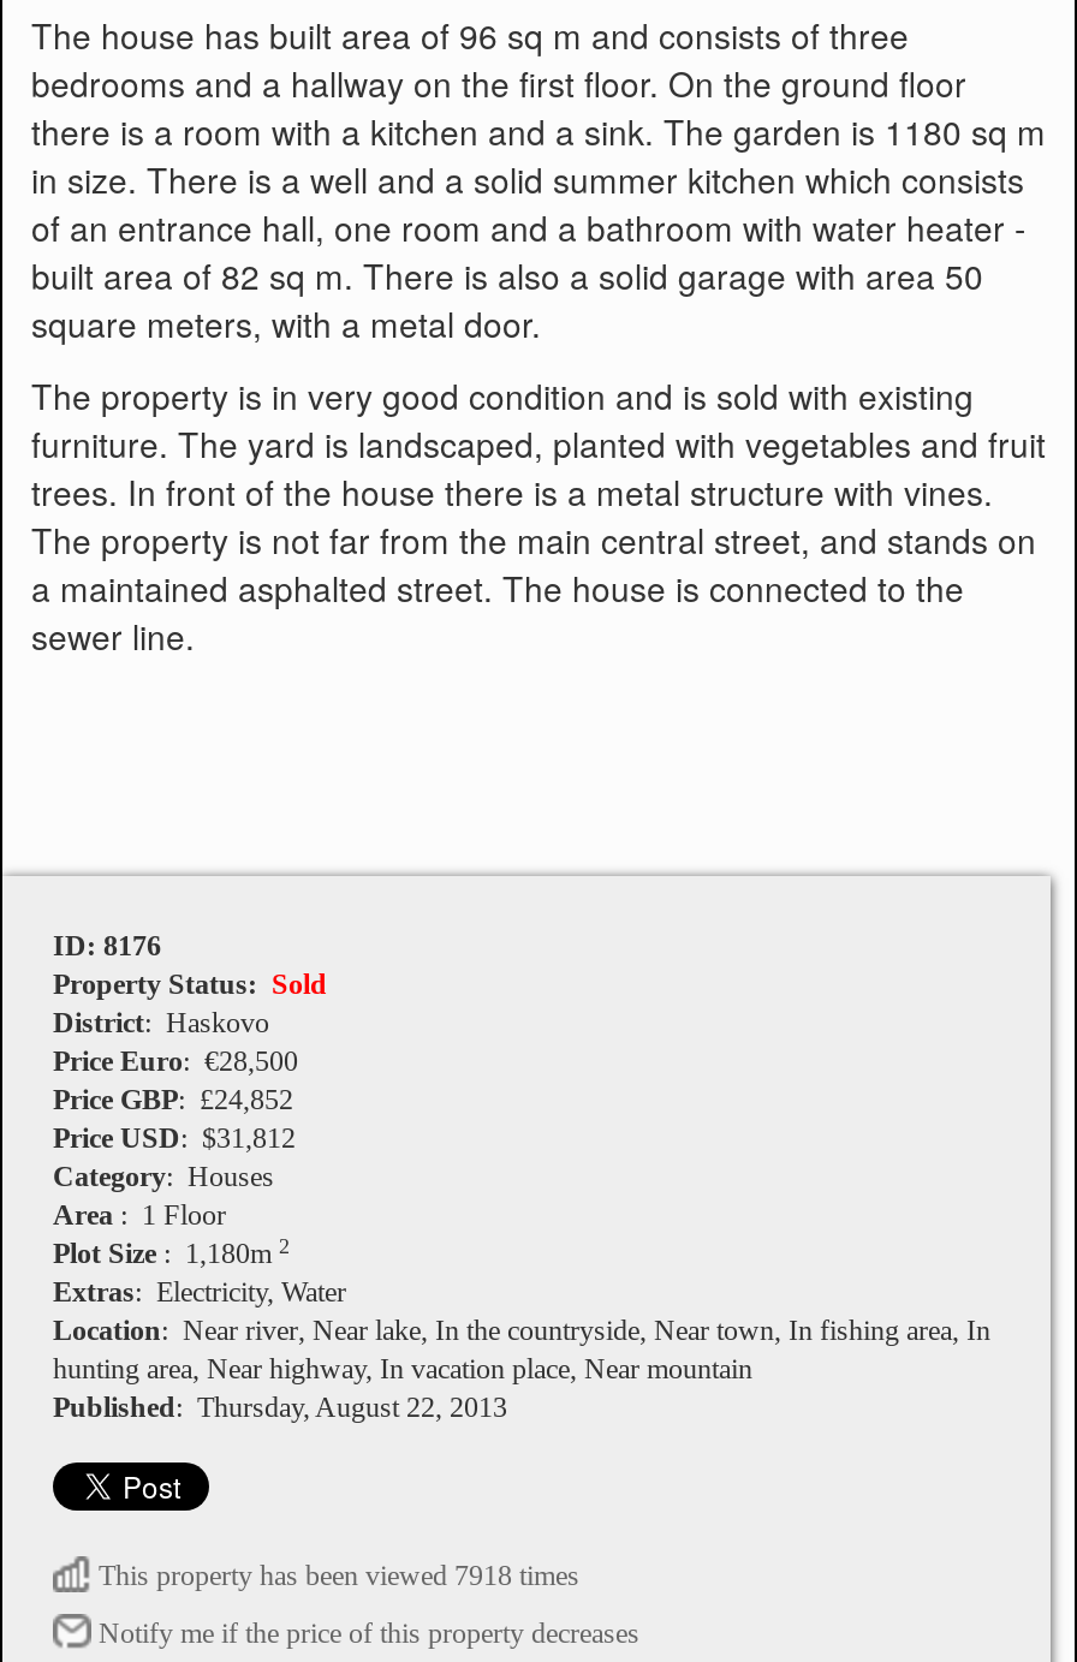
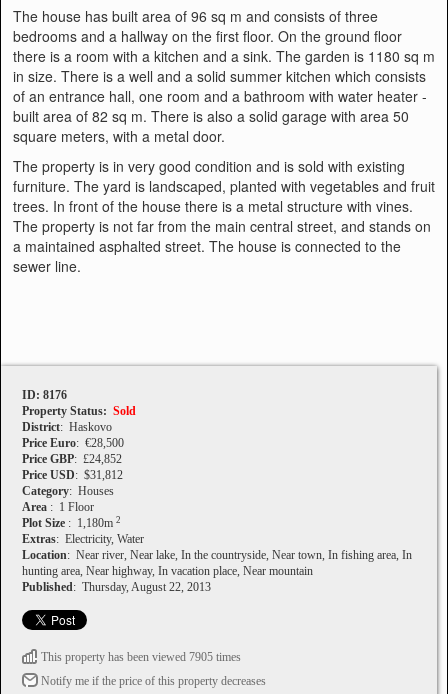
- This property has been viewed 7918 times
+ This property has been viewed 7905 times
